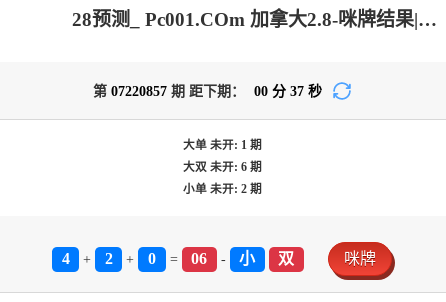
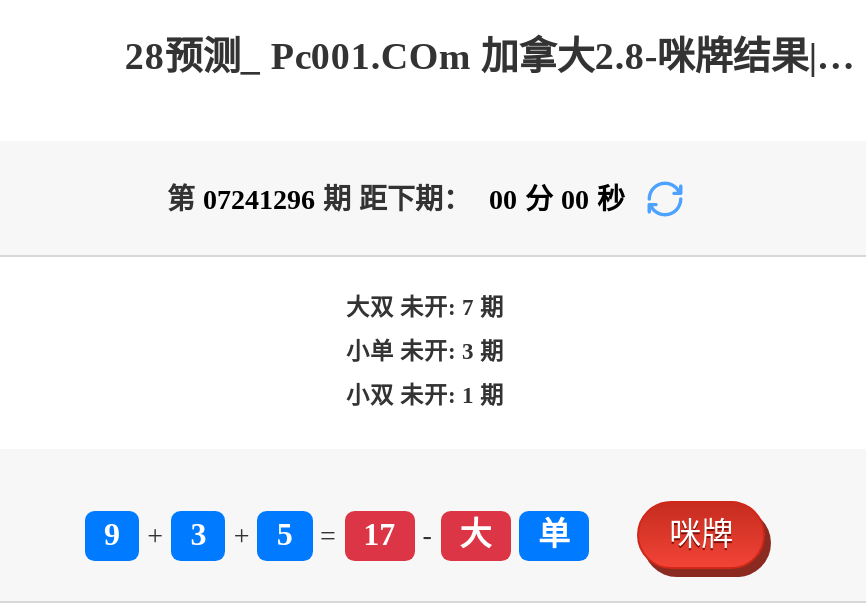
- 第07220857期 距下期： 00分 37秒
+ 第07241296期 距下期： 00分 00秒

- 大单未开: 1期
+ 大双未开: 7期

- 大双未开: 6期
+ 小单未开: 3期

- 小单未开: 2期
+ 小双未开: 1期

- 4
+ 9

- 2
+ 3

- 0
+ 5

- 06
+ 17

- 小
- 双
+ 大
+ 单
